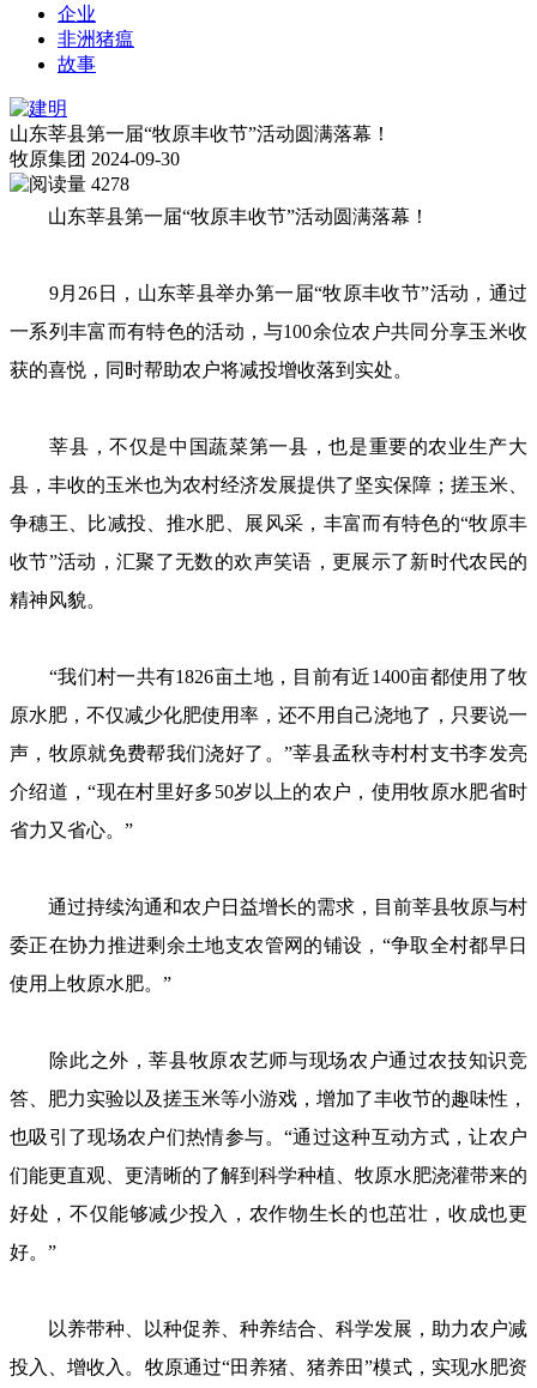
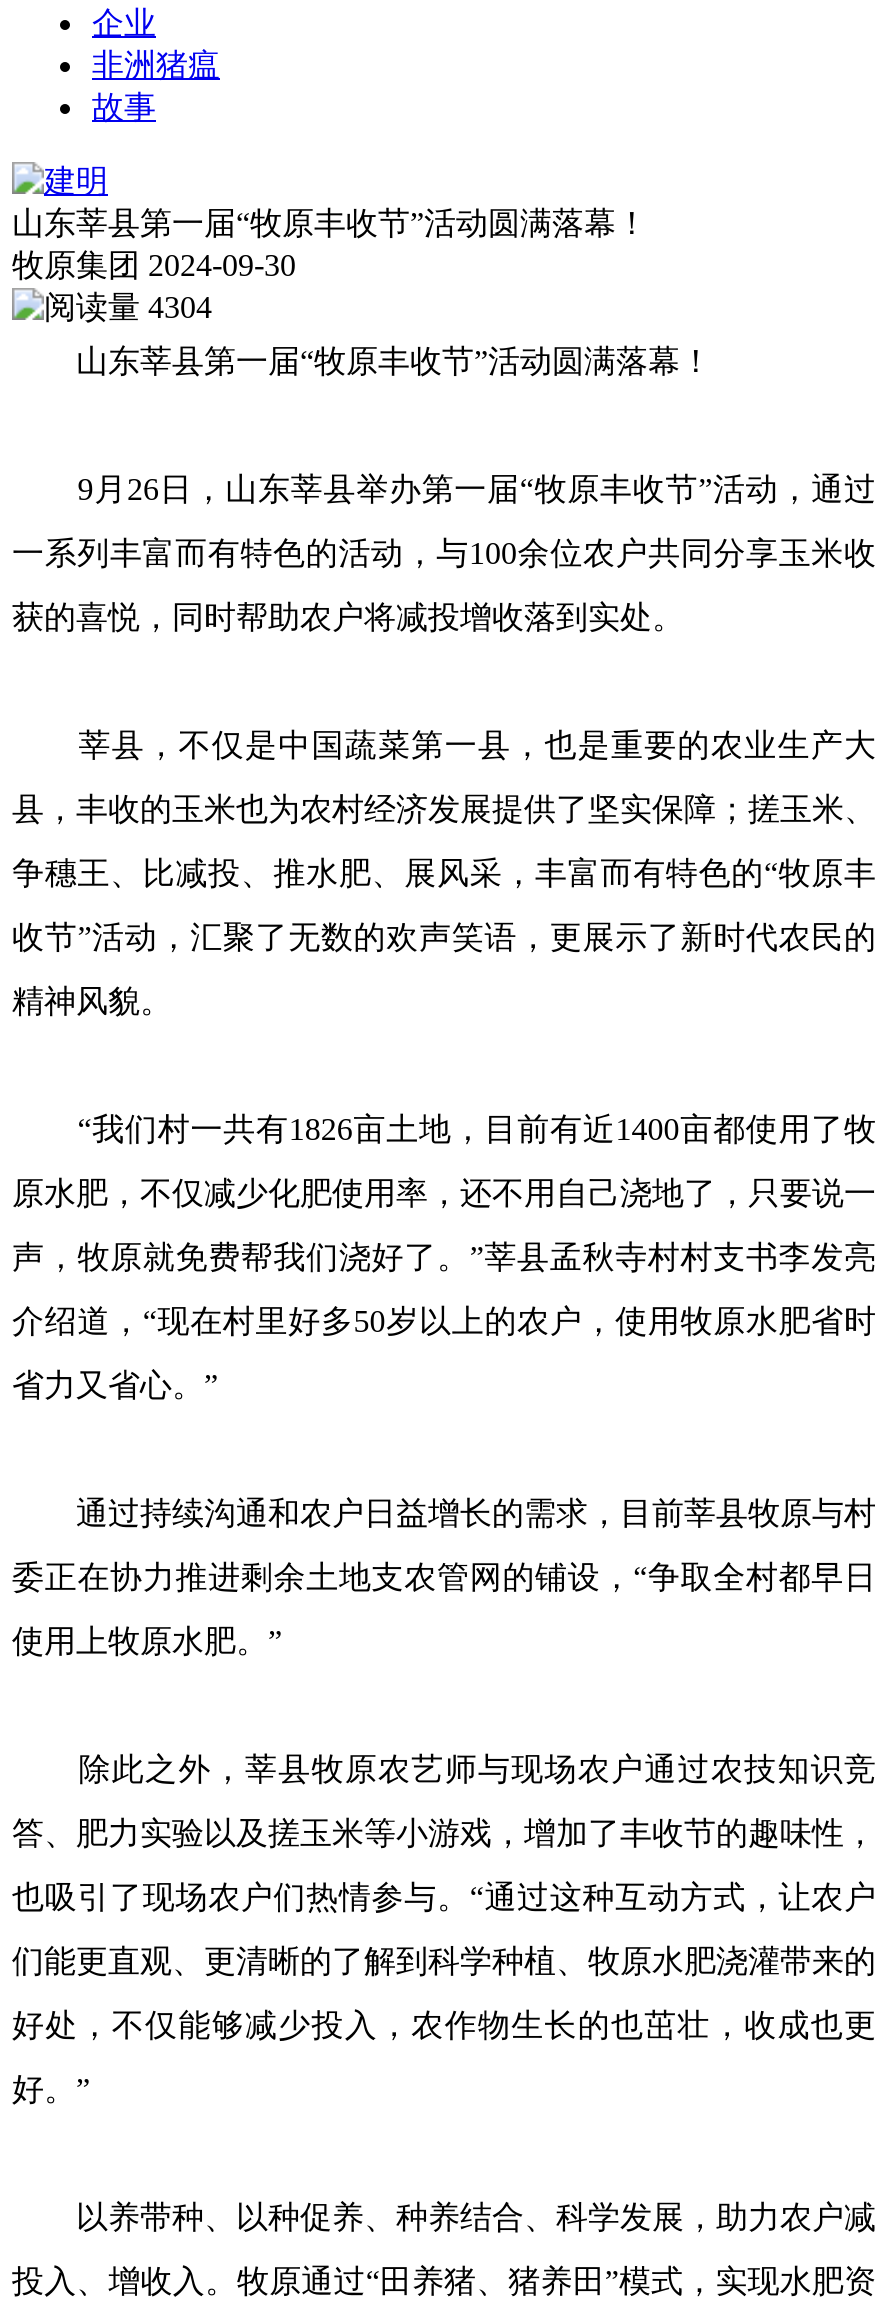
- 4278
+ 4304
